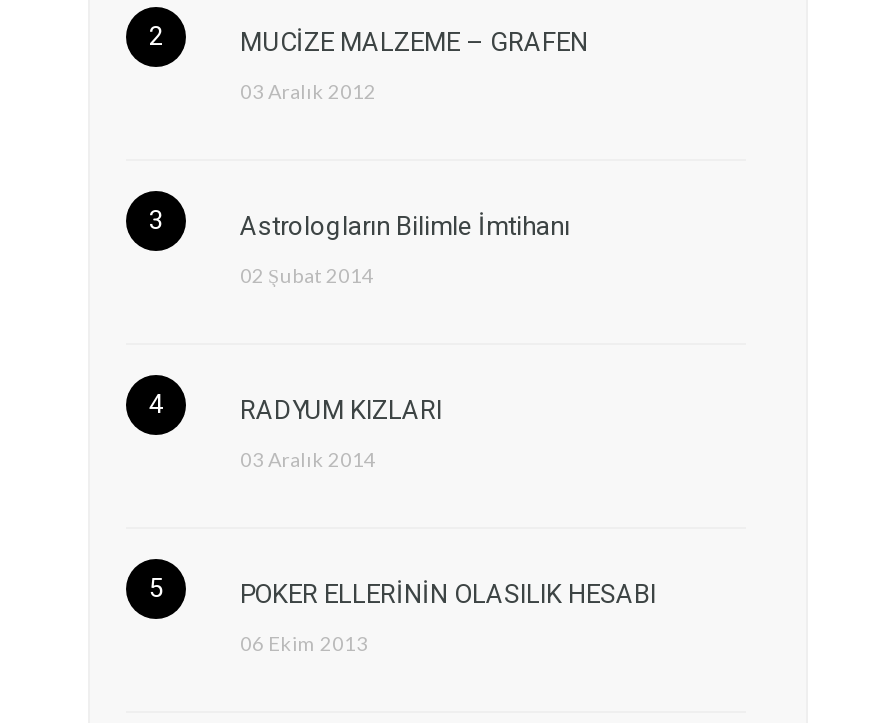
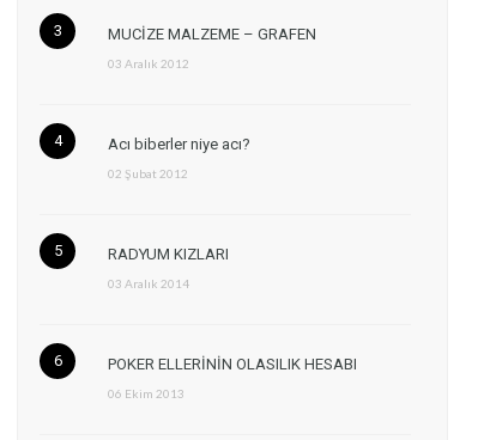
- Astrologların Bilimle İmtihanı
+ Acı biberler niye acı?

- 02 Şubat 2014
+ 02 Şubat 2012
